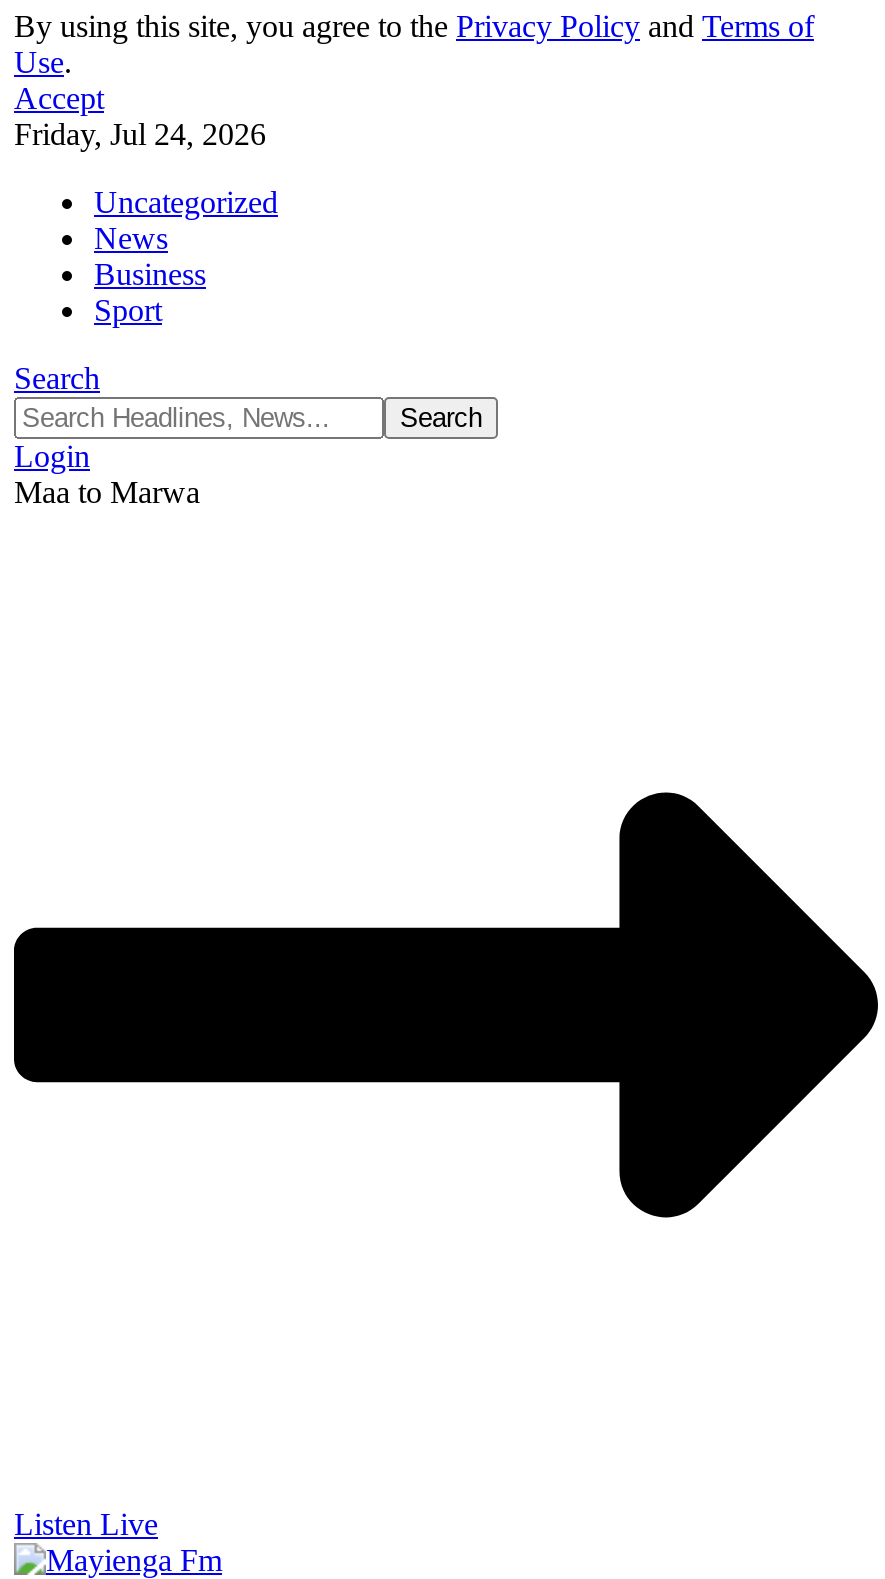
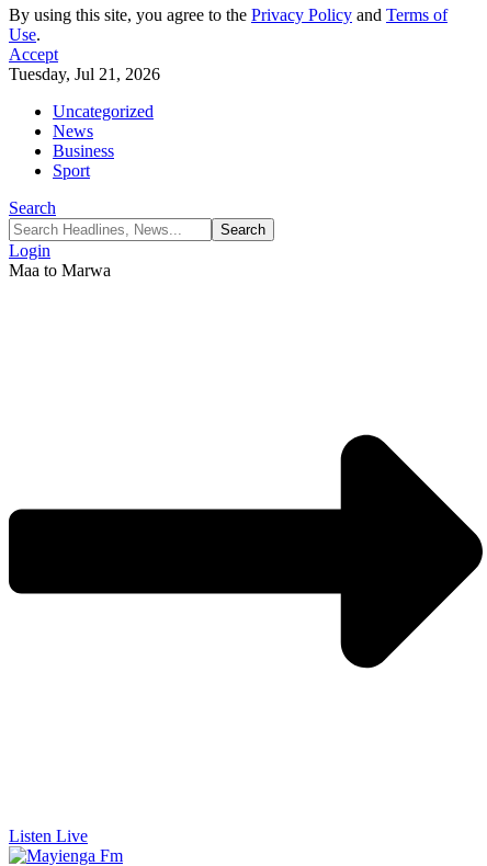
- Friday, Jul 24, 2026
+ Tuesday, Jul 21, 2026
